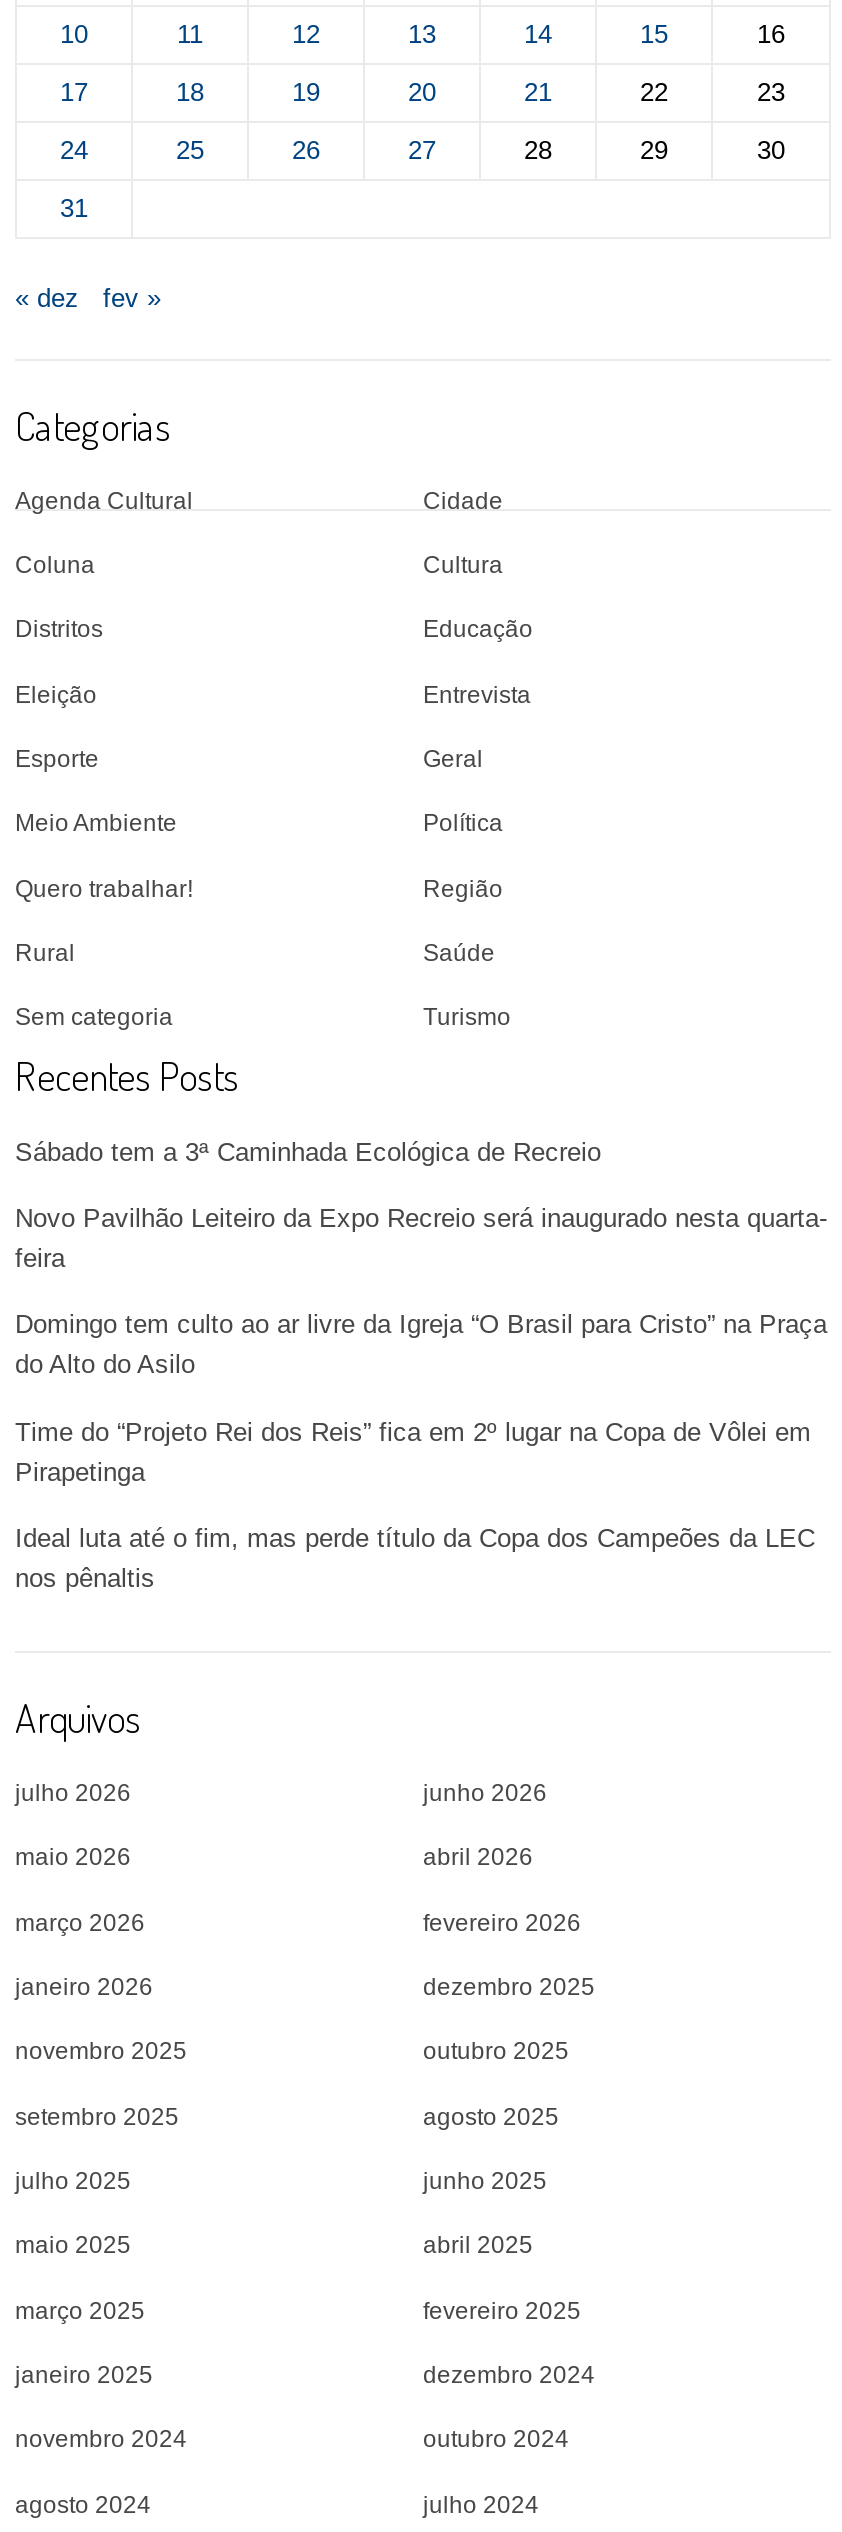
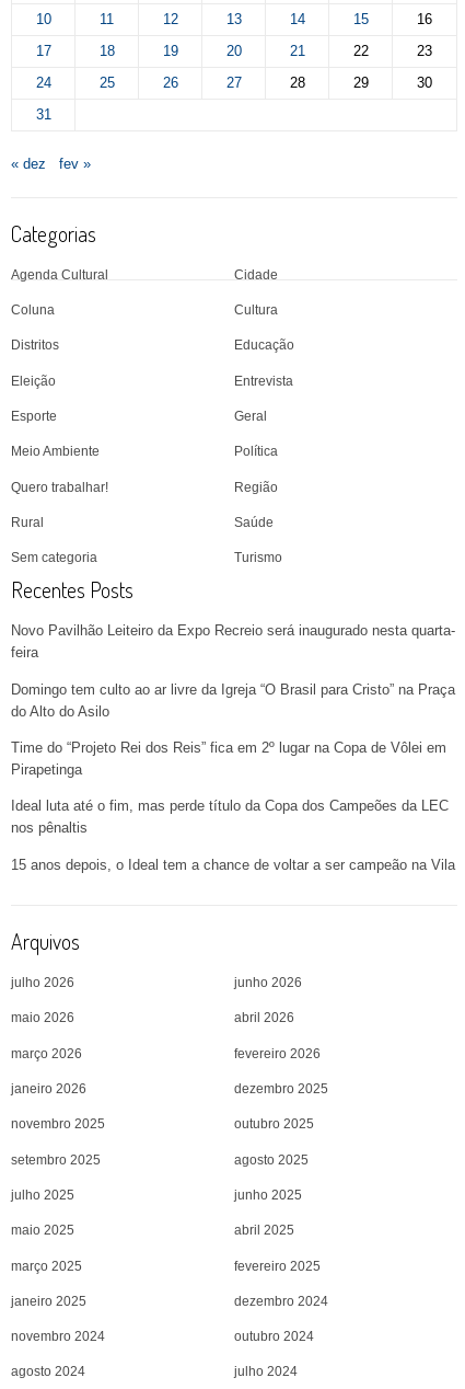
- Sábado tem a 3ª Caminhada Ecológica de Recreio

moved up: Novo Pavilhão Leiteiro da Expo Recreio será inaugurado nesta quarta- | feira | Domingo tem culto ao ar livre da Igreja “O Brasil para Cristo” na Praça | do Alto do Asilo | Time do “Projeto Rei dos Reis” fica em 2º lugar na Copa de Vôlei em | Pirapetinga | Ideal luta até o fim, mas perde título da Copa dos Campeões da LEC | nos pênaltis

+ 15 anos depois, o Ideal tem a chance de voltar a ser campeão na Vila
